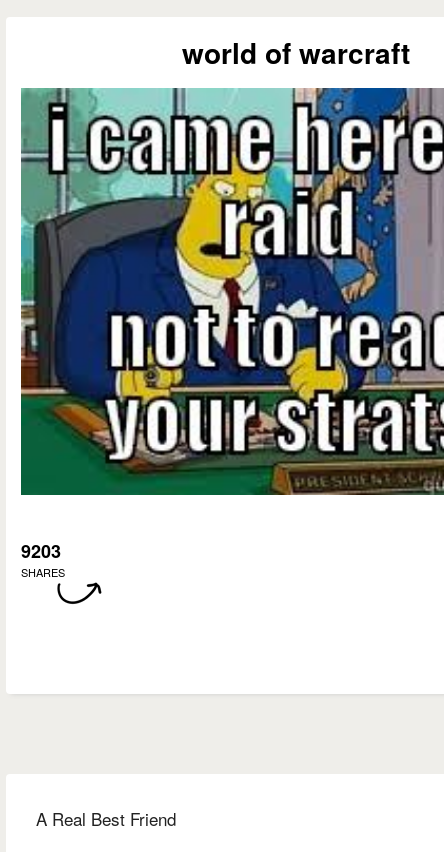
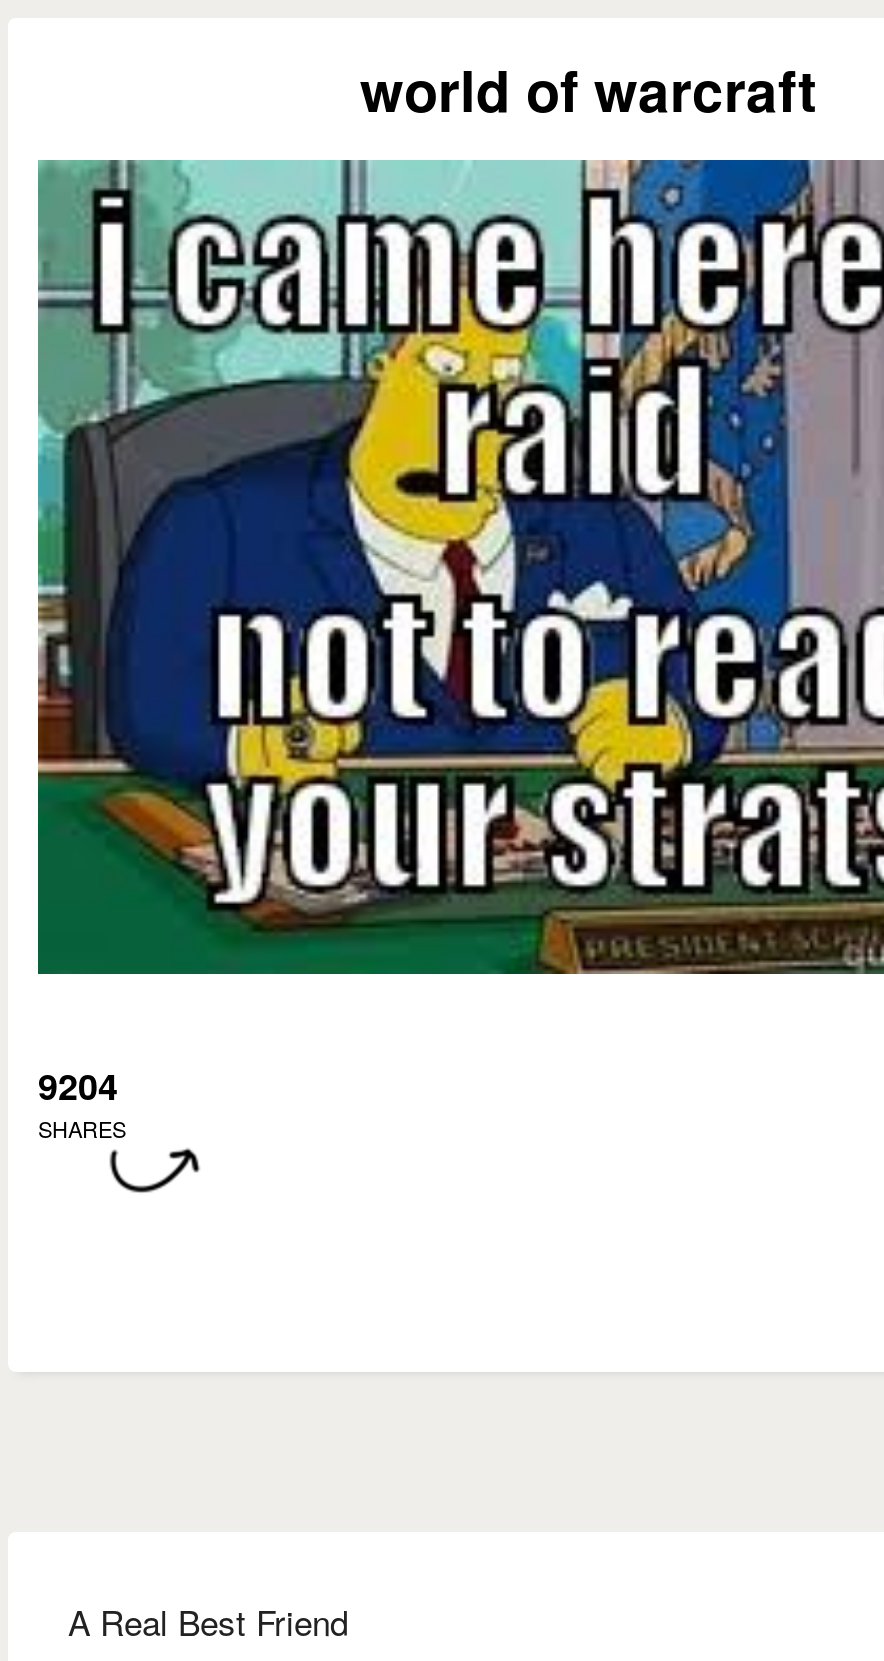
- 9203
+ 9204
